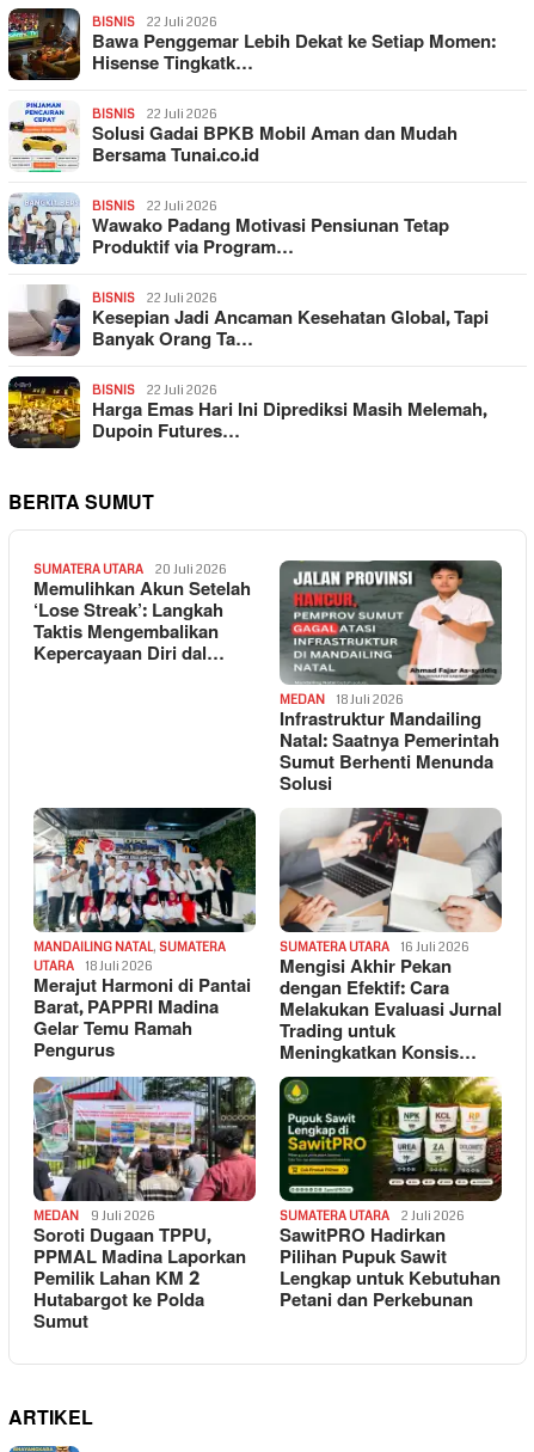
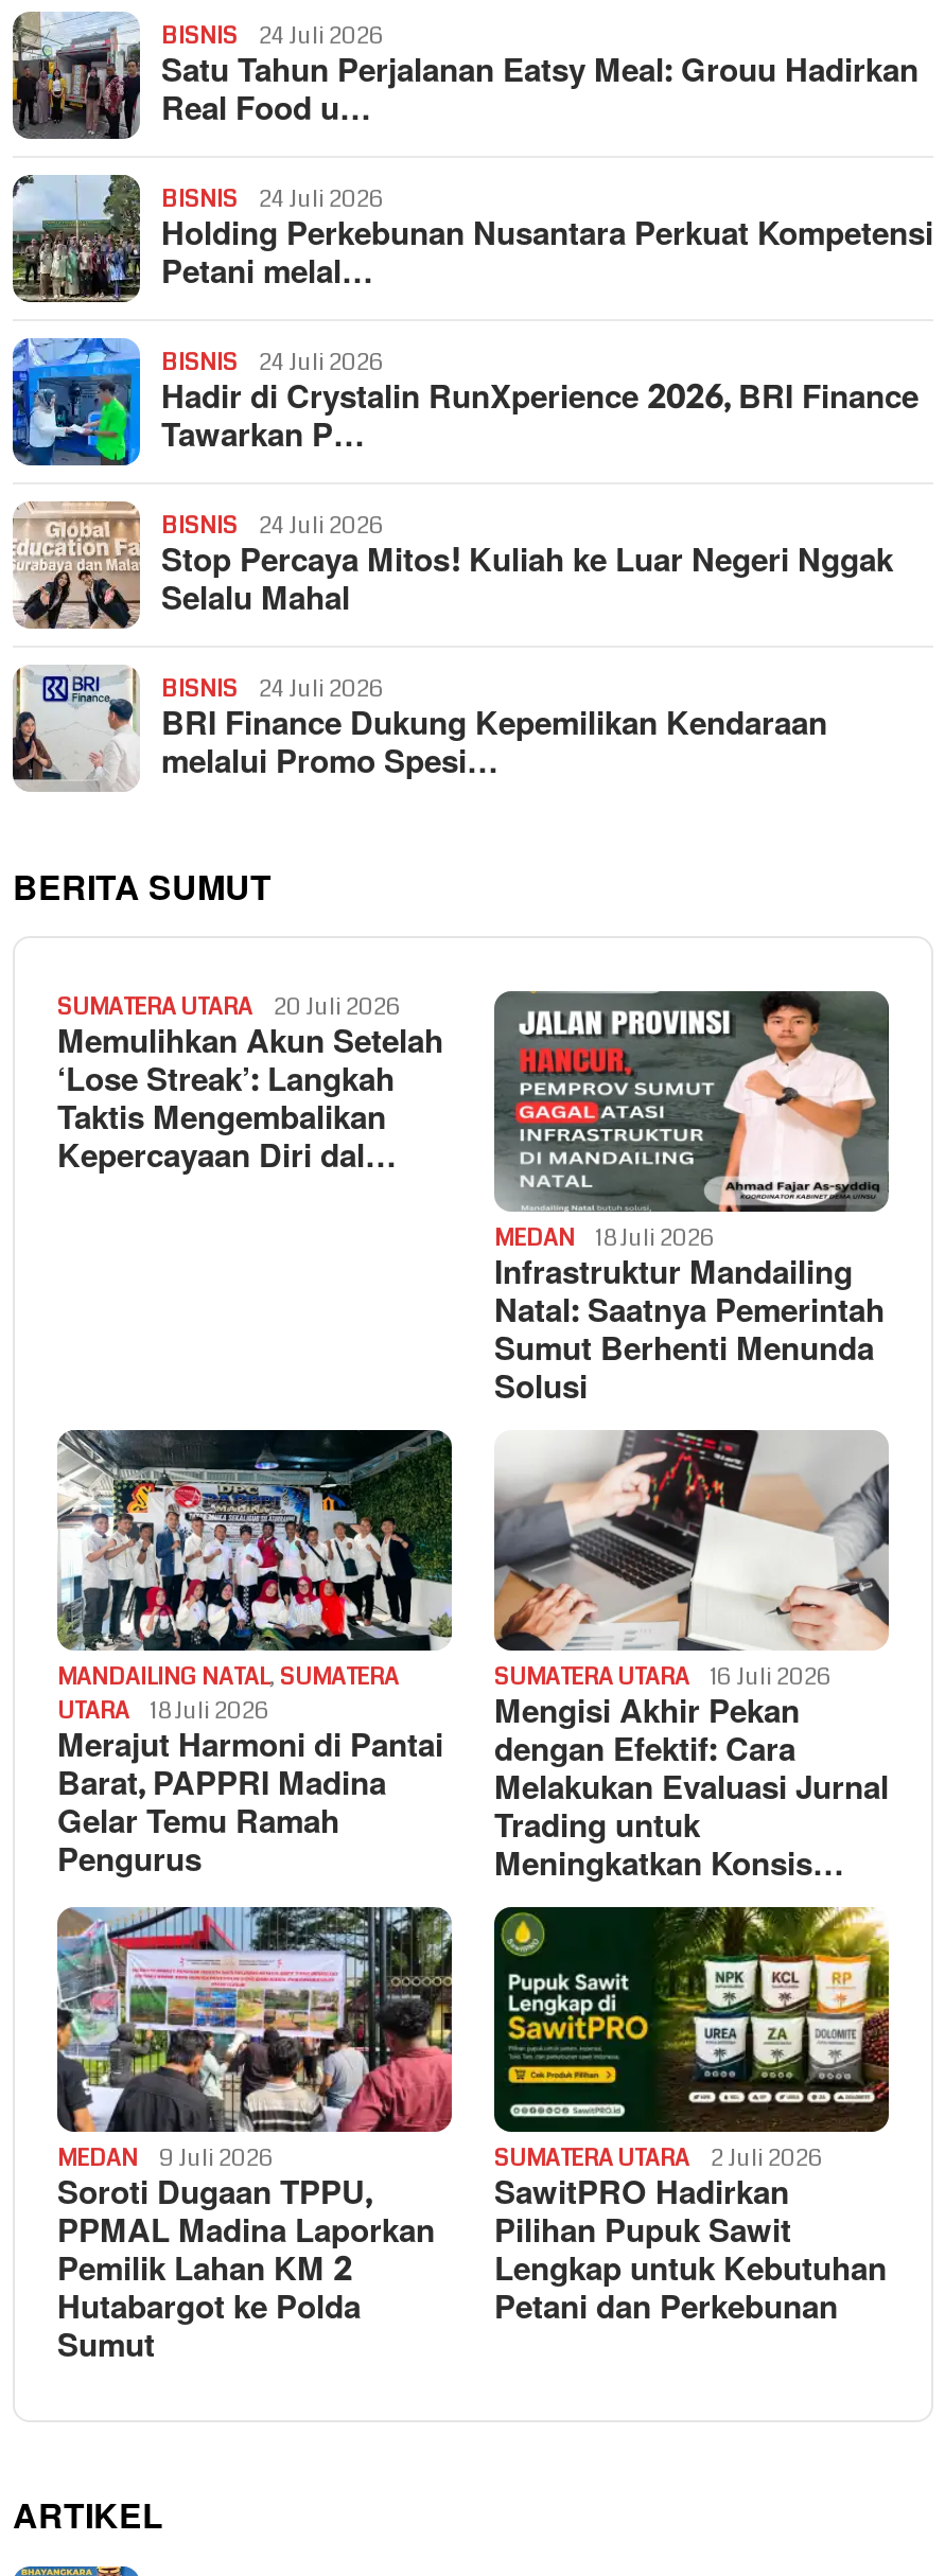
- [image]
- 22 Juli 2026
- Bawa Penggemar Lebih Dekat ke Setiap Momen:
- Hisense Tingkatk…
+ [image]
+ 24 Juli 2026
+ Satu Tahun Perjalanan Eatsy Meal: Grouu Hadirkan
+ Real Food u…

- [image]
- 22 Juli 2026
- Solusi Gadai BPKB Mobil Aman dan Mudah
- Bersama Tunai.co.id
+ [image]
+ 24 Juli 2026
+ Holding Perkebunan Nusantara Perkuat Kompetensi
+ Petani melal…

- [image]
- 22 Juli 2026
- Wawako Padang Motivasi Pensiunan Tetap
- Produktif via Program…
+ [image]
+ 24 Juli 2026
+ Hadir di Crystalin RunXperience 2026, BRI Finance
+ Tawarkan P…

- [image]
- 22 Juli 2026
- Kesepian Jadi Ancaman Kesehatan Global, Tapi
- Banyak Orang Ta…
+ [image]
+ 24 Juli 2026
+ Stop Percaya Mitos! Kuliah ke Luar Negeri Nggak
+ Selalu Mahal

- [image]
- 22 Juli 2026
- Harga Emas Hari Ini Diprediksi Masih Melemah,
- Dupoin Futures…
+ [image]
+ 24 Juli 2026
+ BRI Finance Dukung Kepemilikan Kendaraan
+ melalui Promo Spesi…
